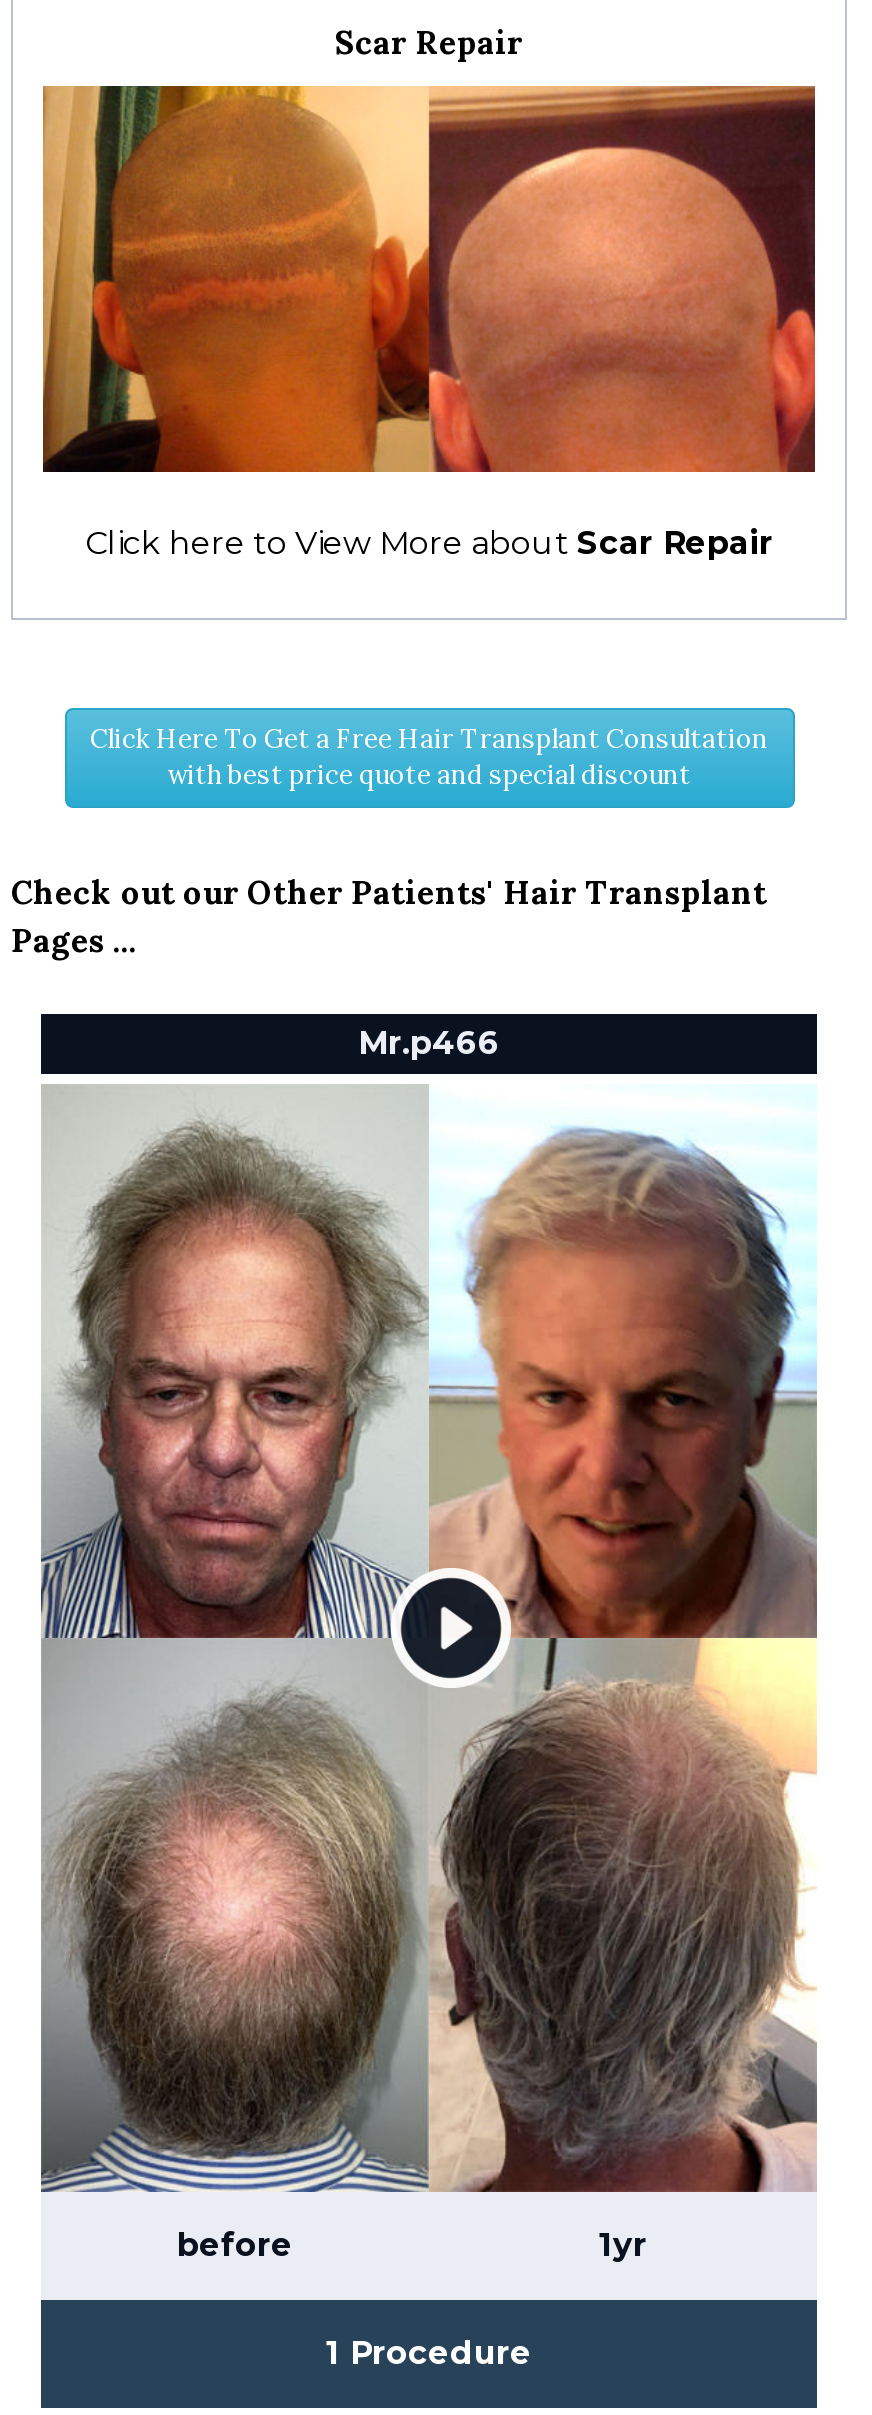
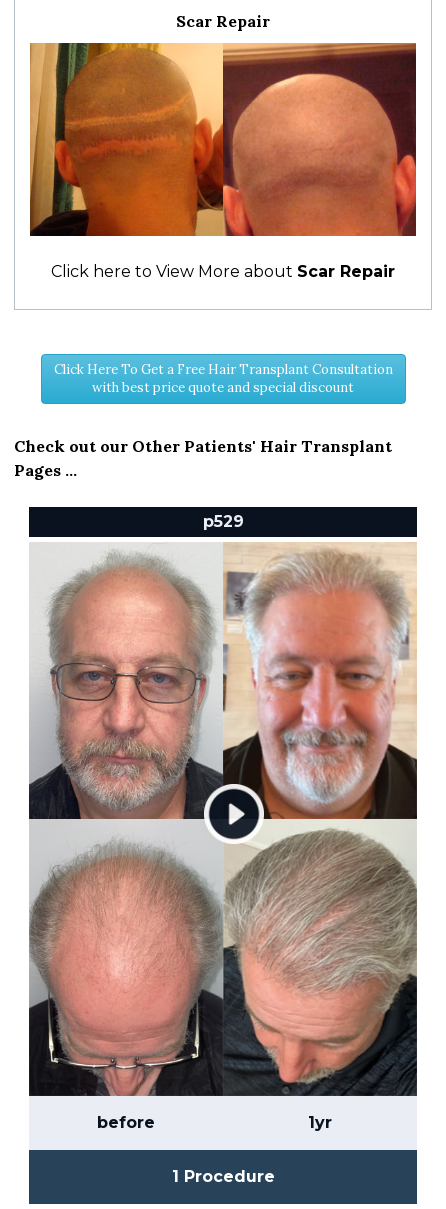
- Mr.p466
+ p529

- [image]
+ [image]
